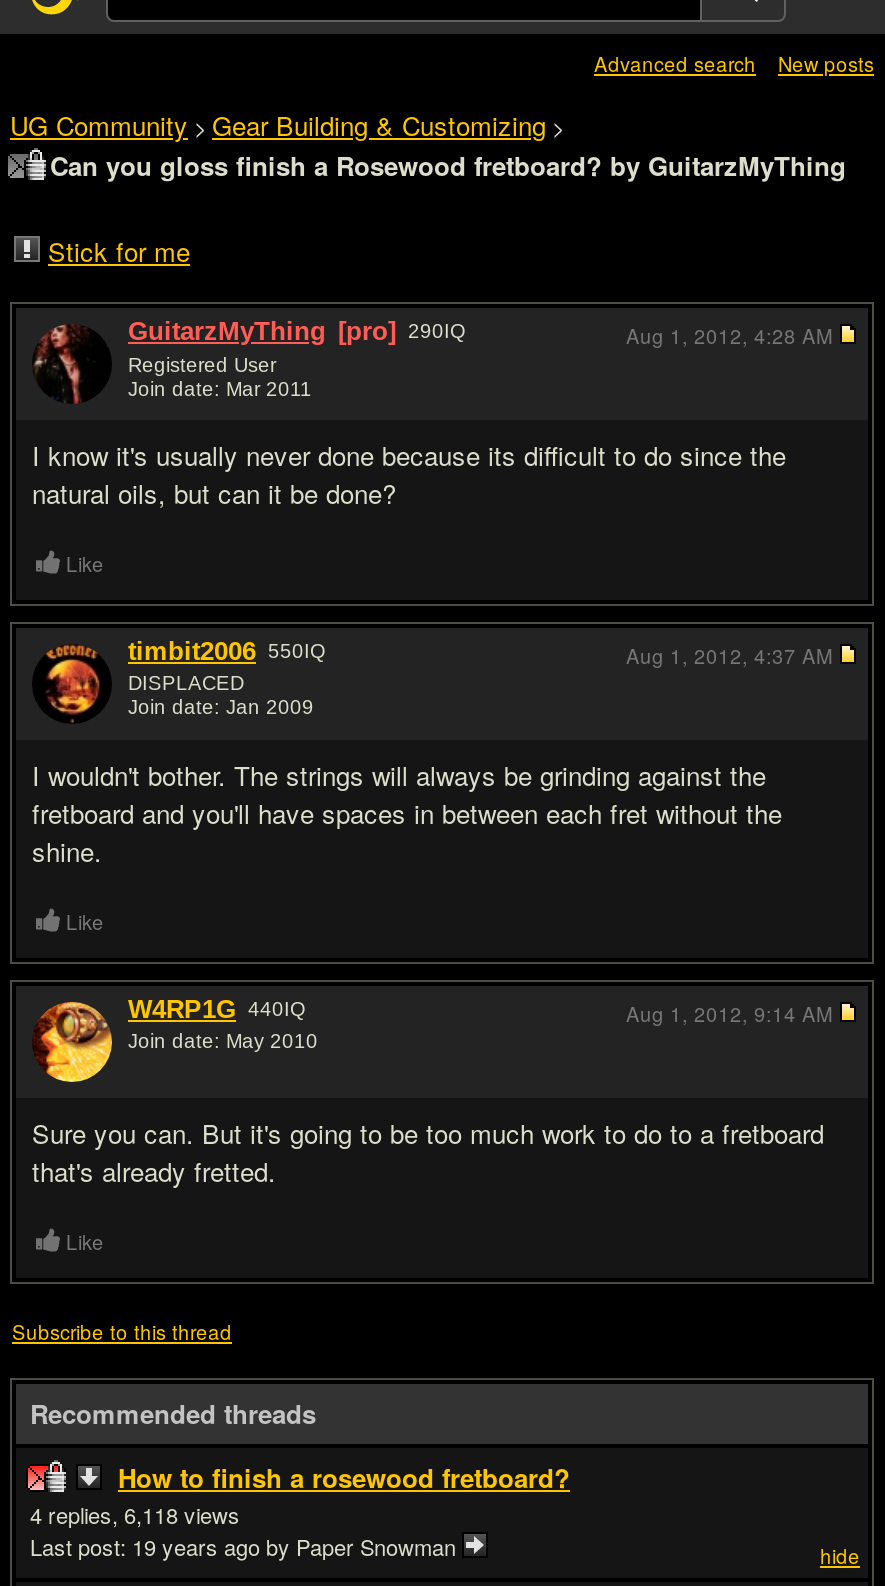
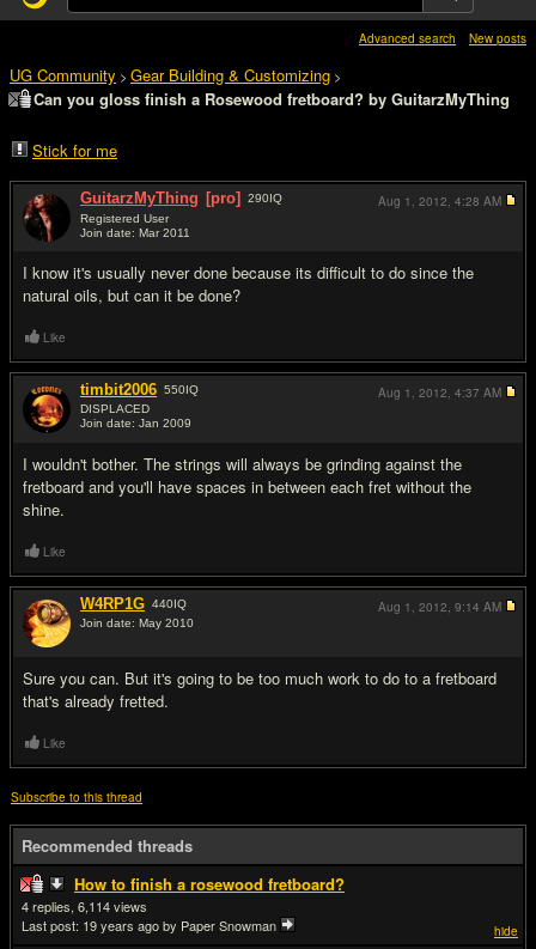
- 6,118
+ 6,114
